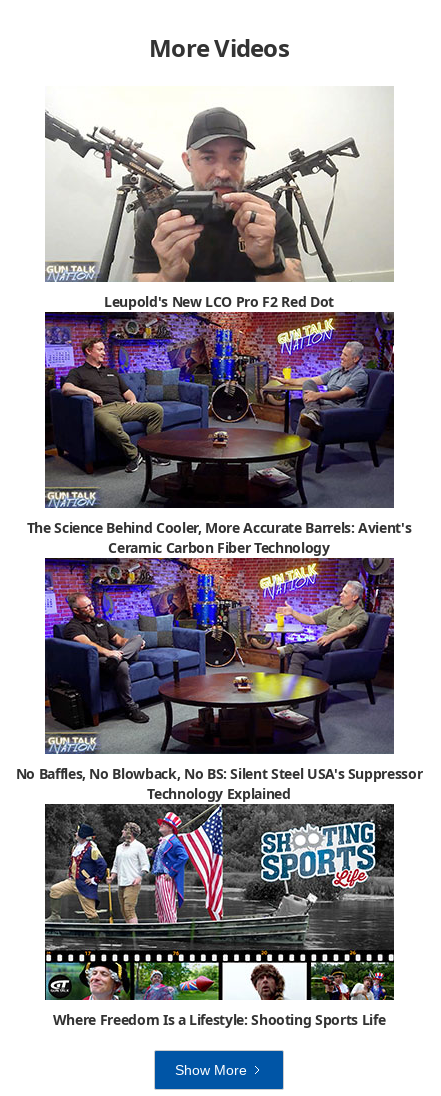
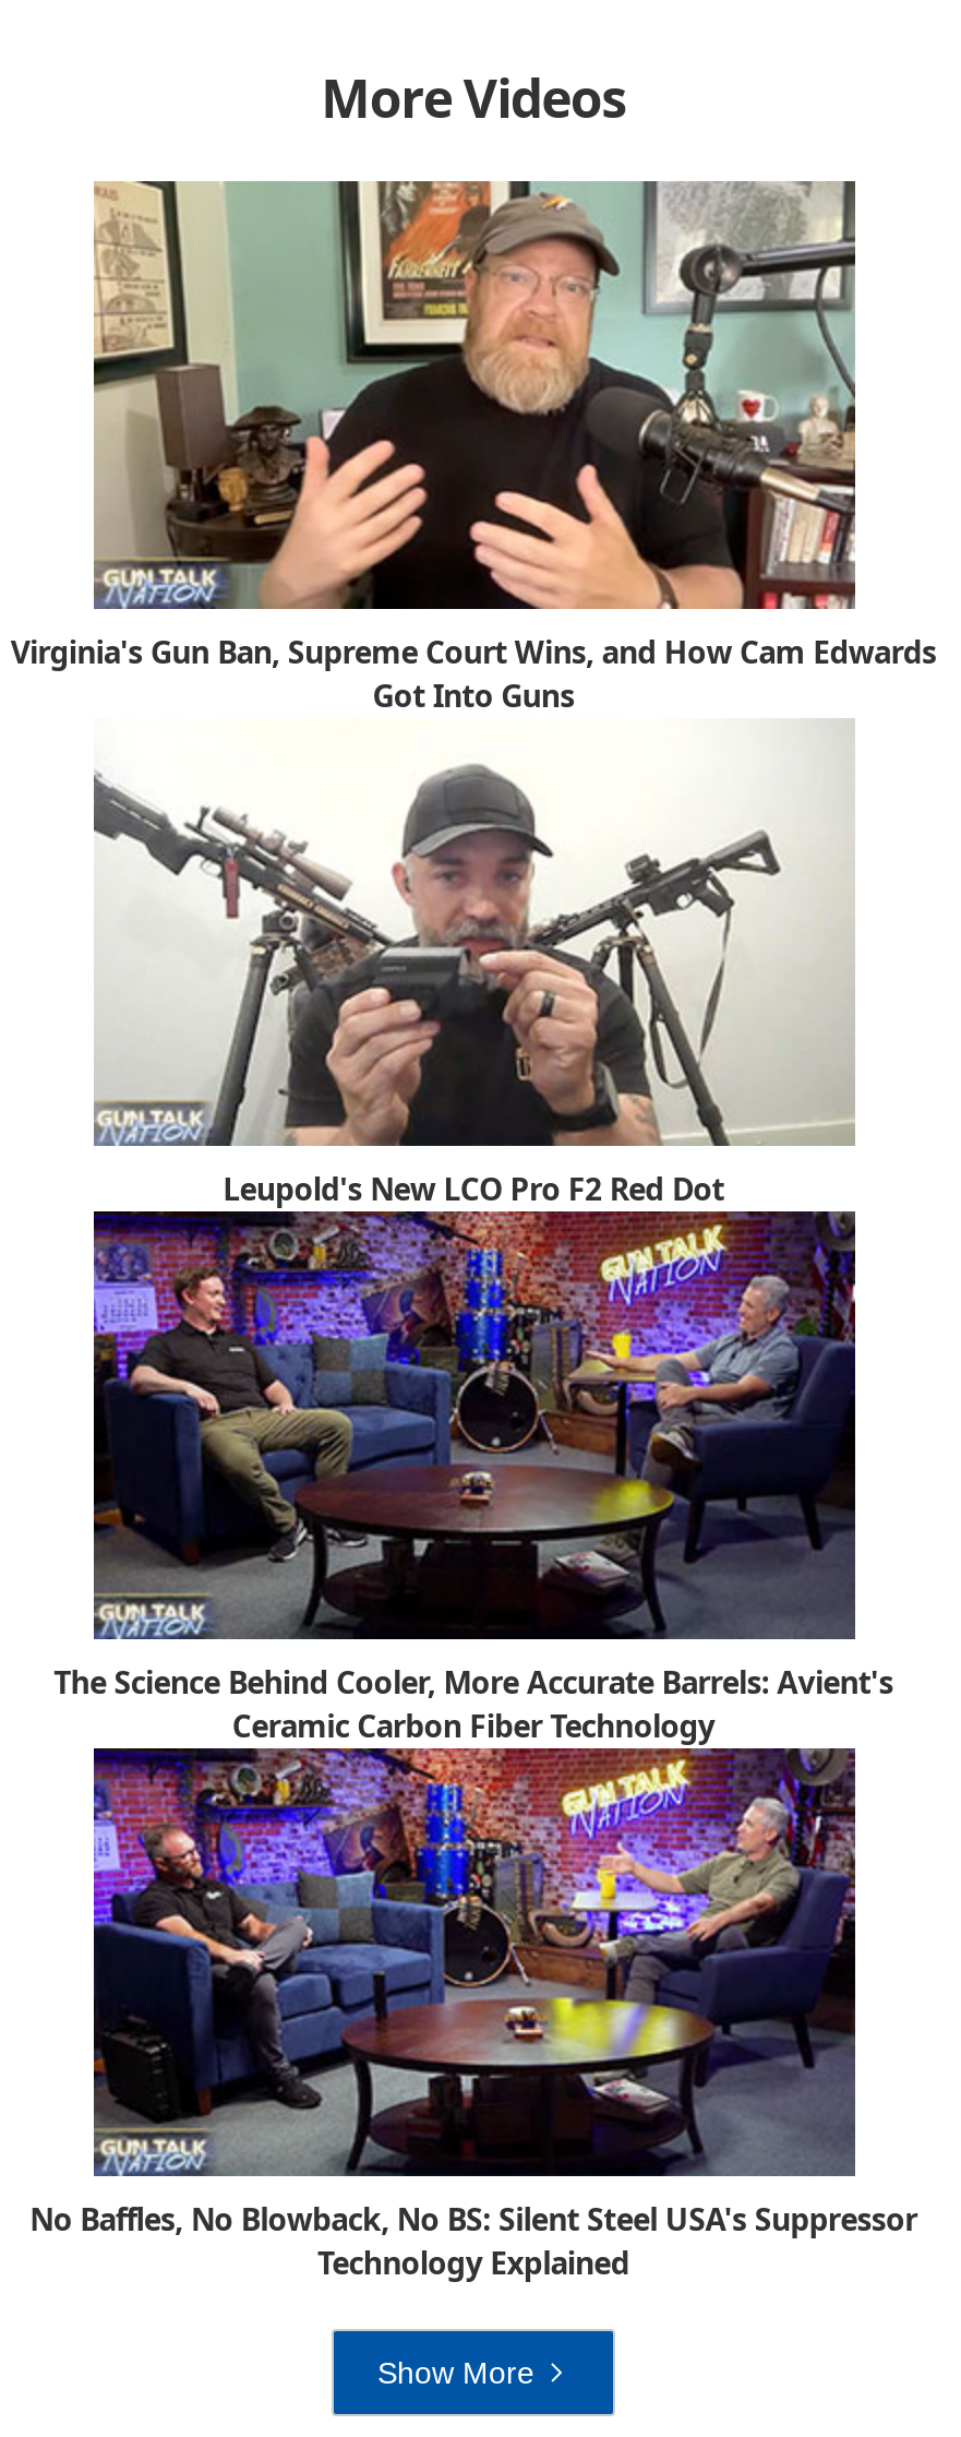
+ [image]
+ Virginia's Gun Ban, Supreme Court Wins, and How Cam Edwards
+ Got Into Guns

moved down: [image] | Leupold's New LCO Pro F2 Red Dot | The Science Behind Cooler, More Accurate Barrels: Avient's | Ceramic Carbon Fiber Technology | No Baffles, No Blowback, No BS: Silent Steel USA's Suppressor | Technology Explained

- [image]
- Where Freedom Is a Lifestyle: Shooting Sports Life
